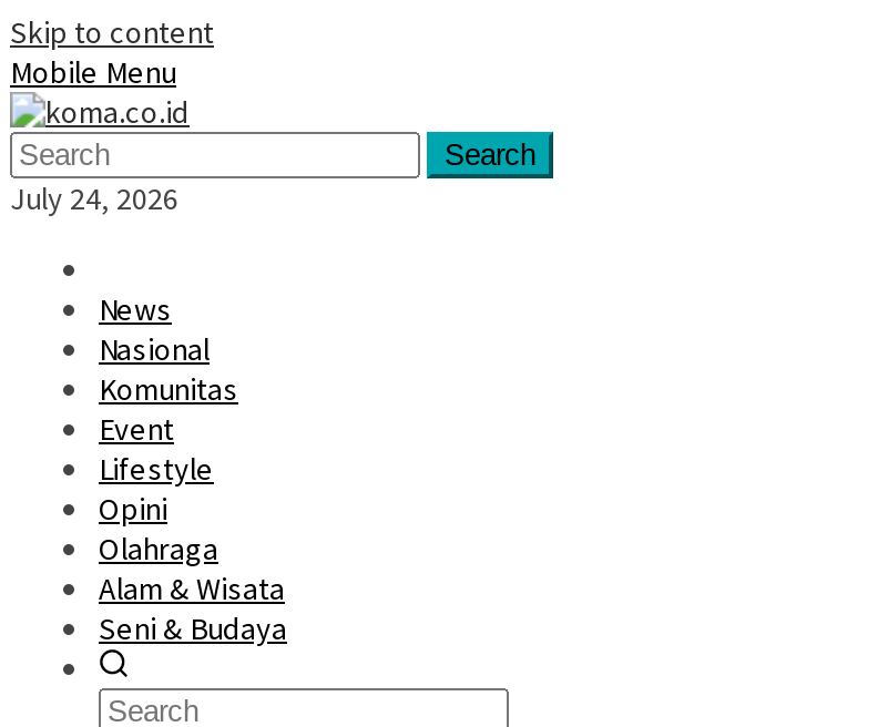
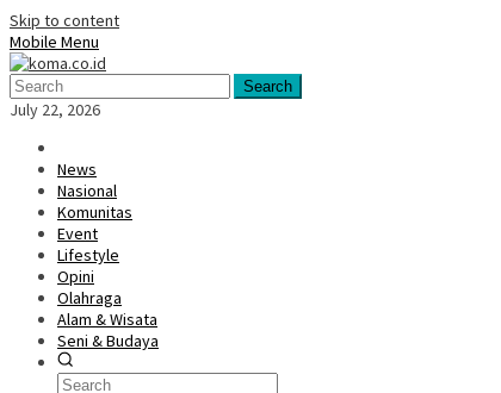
- July 24, 2026
+ July 22, 2026
